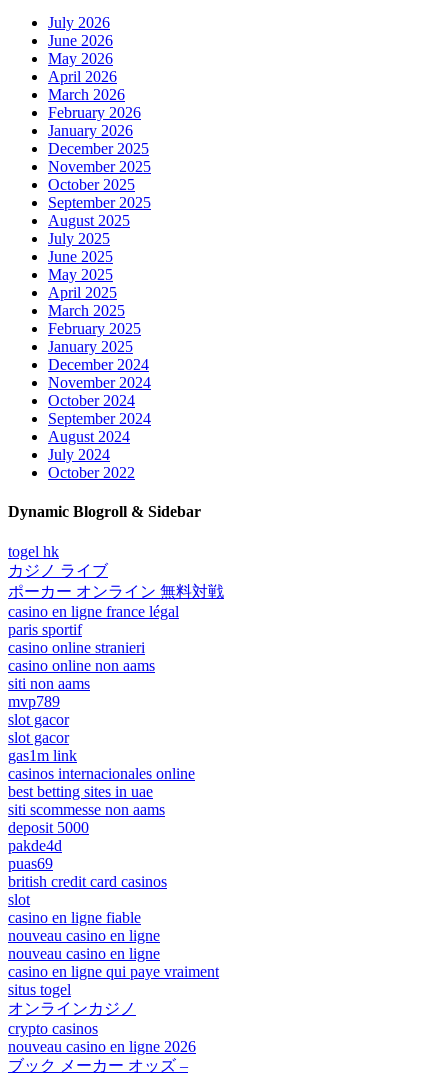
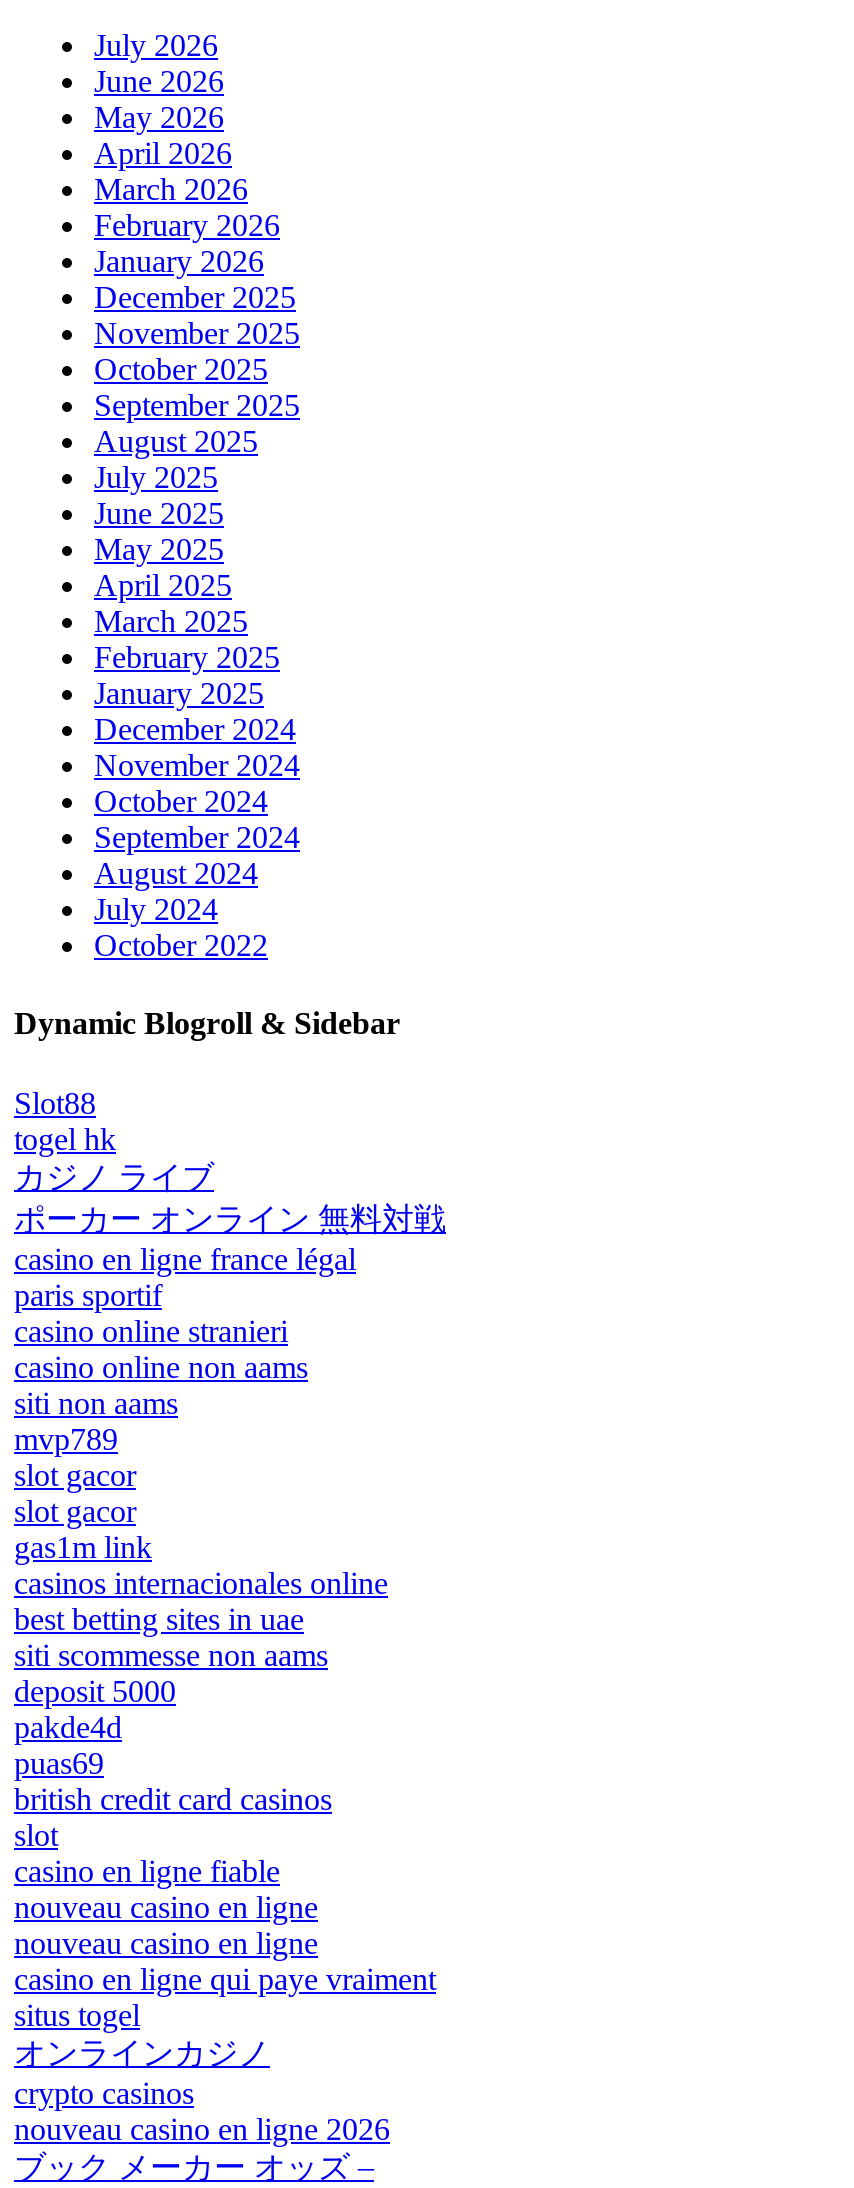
+ Slot88
